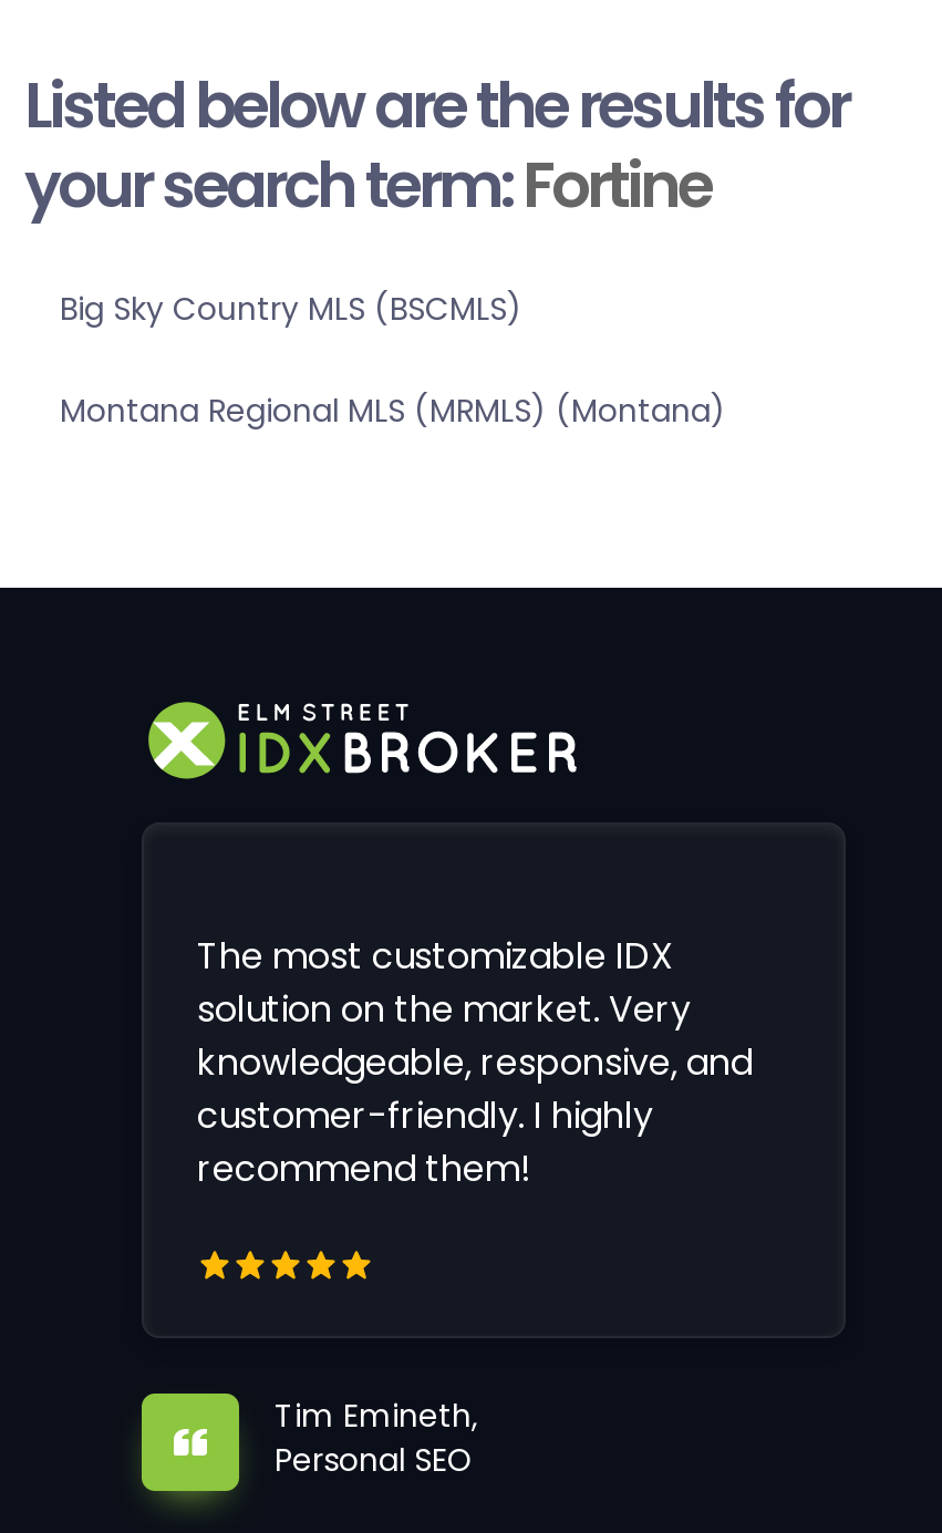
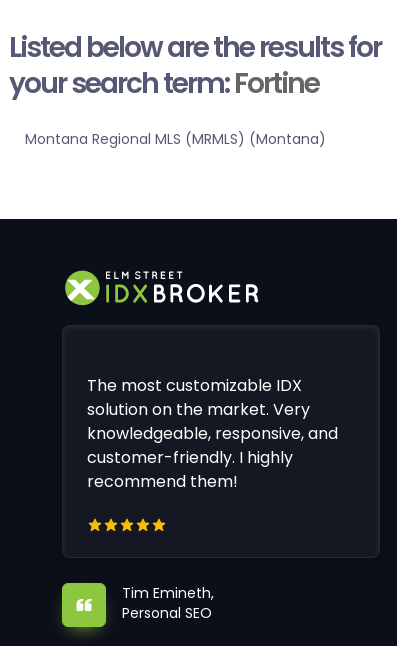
- Big Sky Country MLS (BSCMLS)
